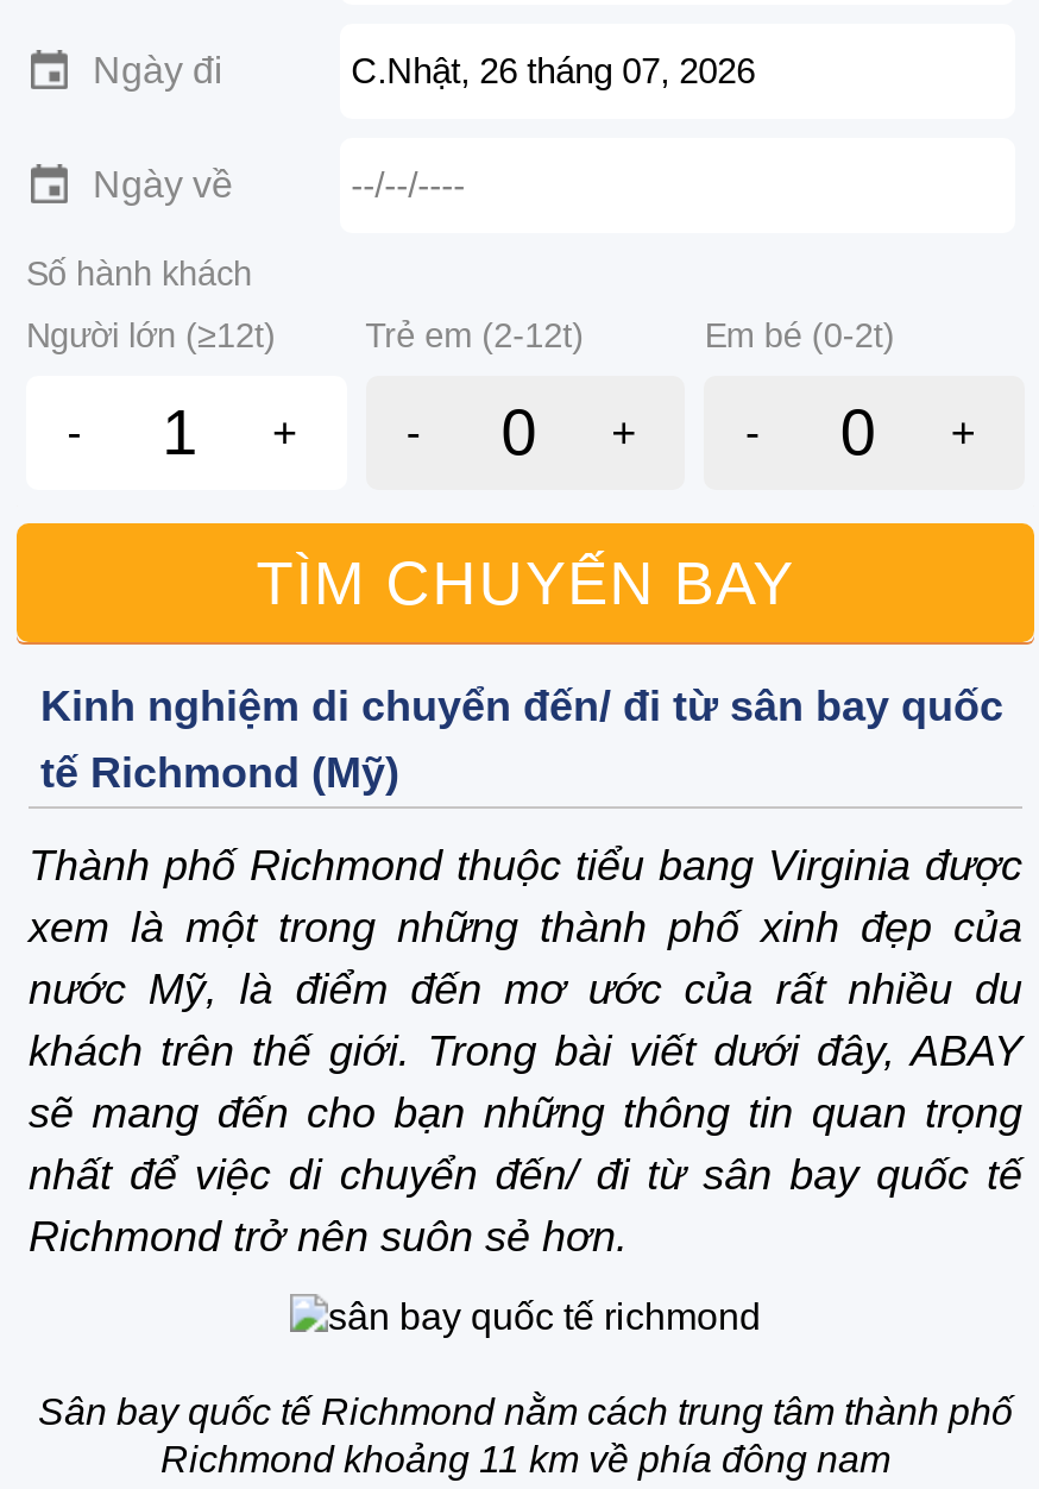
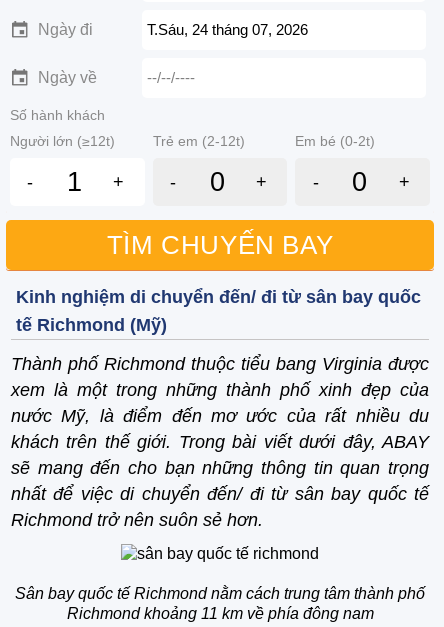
- C.Nhật, 26 tháng 07, 2026
+ T.Sáu, 24 tháng 07, 2026
